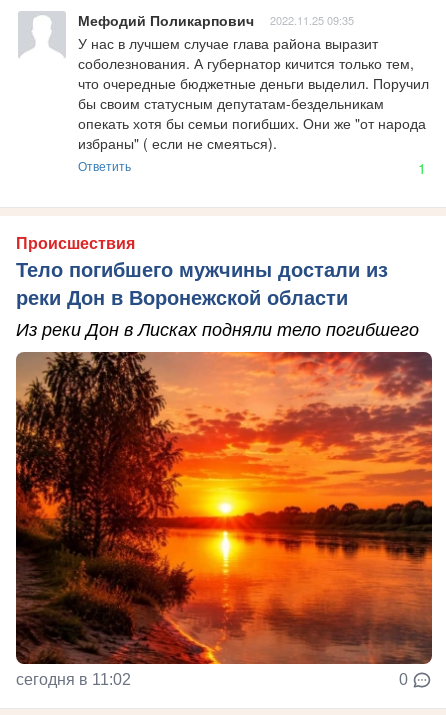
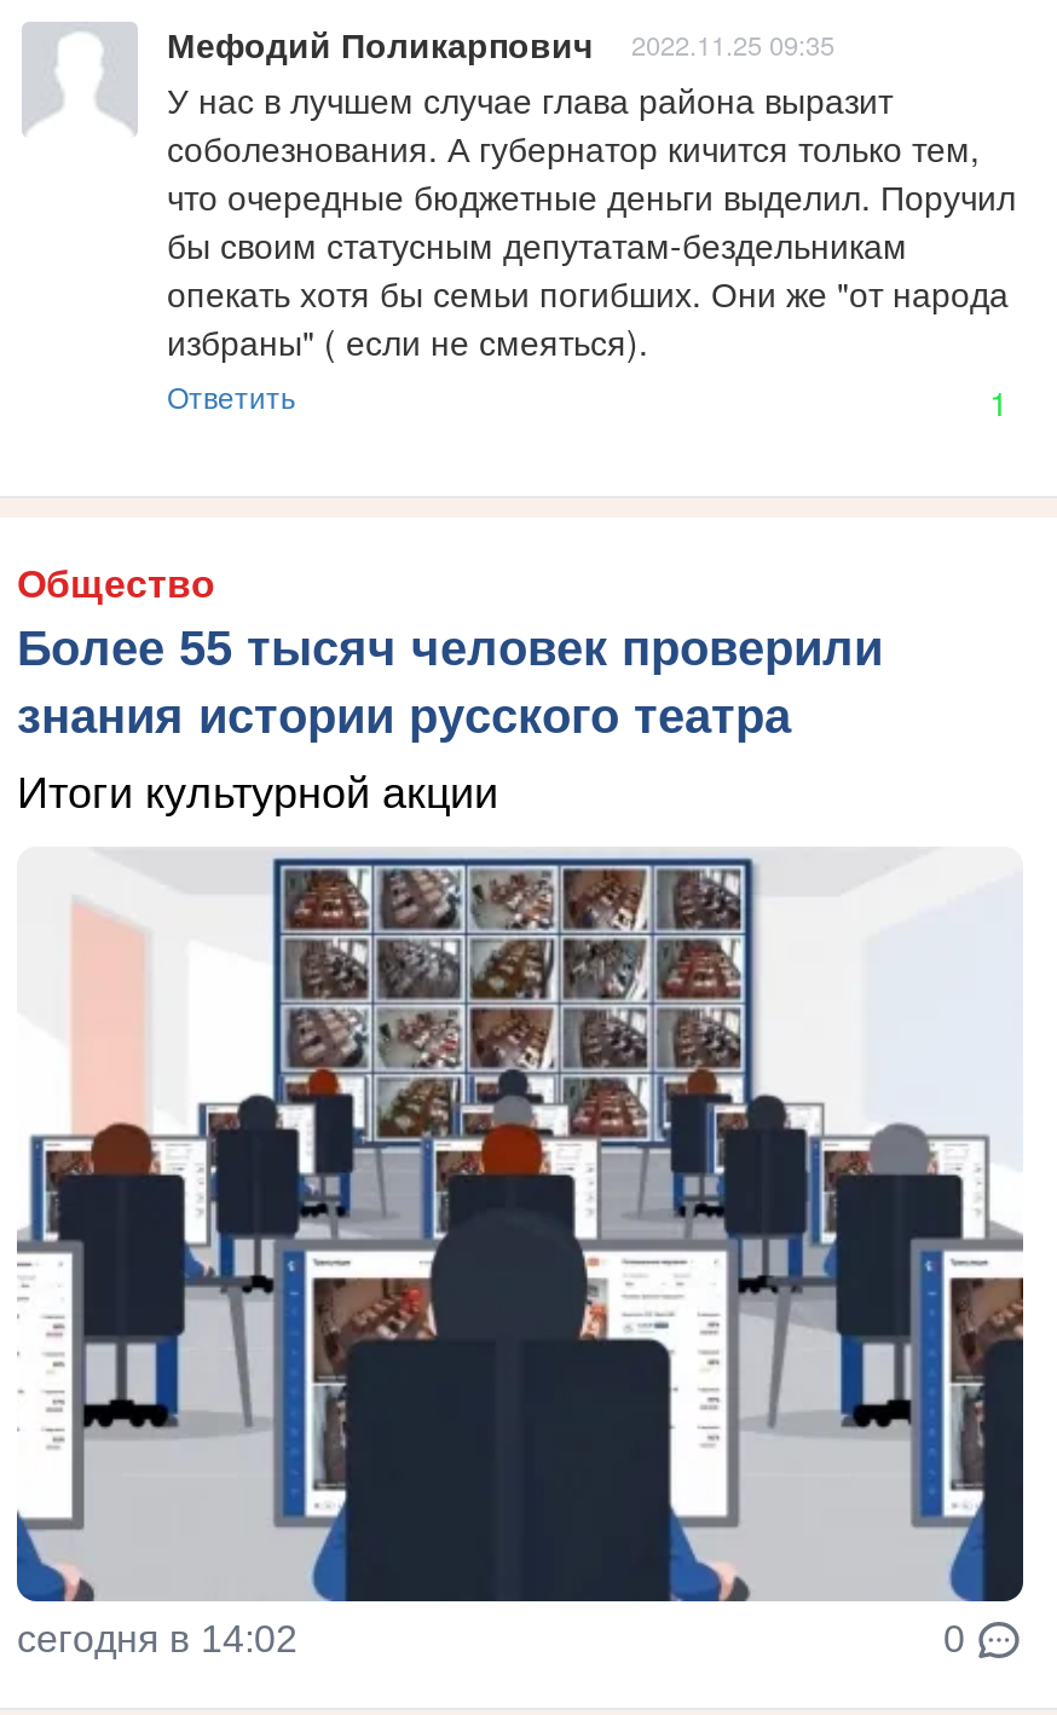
- Происшествия
- Тело погибшего мужчины достали из
- реки Дон в Воронежской области
+ Общество
+ Более 55 тысяч человек проверили
+ знания истории русского театра

- Из реки Дон в Лисках подняли тело погибшего
+ Итоги культурной акции

- [image]
- сегодня в 11:02
+ [image]
+ сегодня в 14:02
